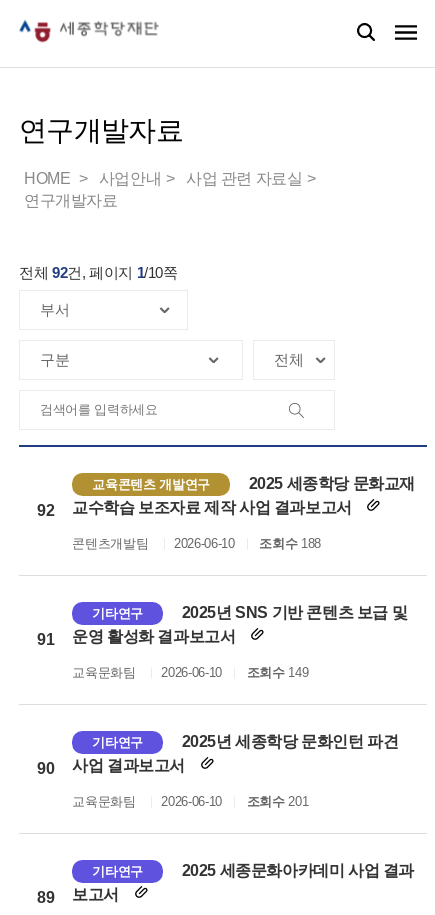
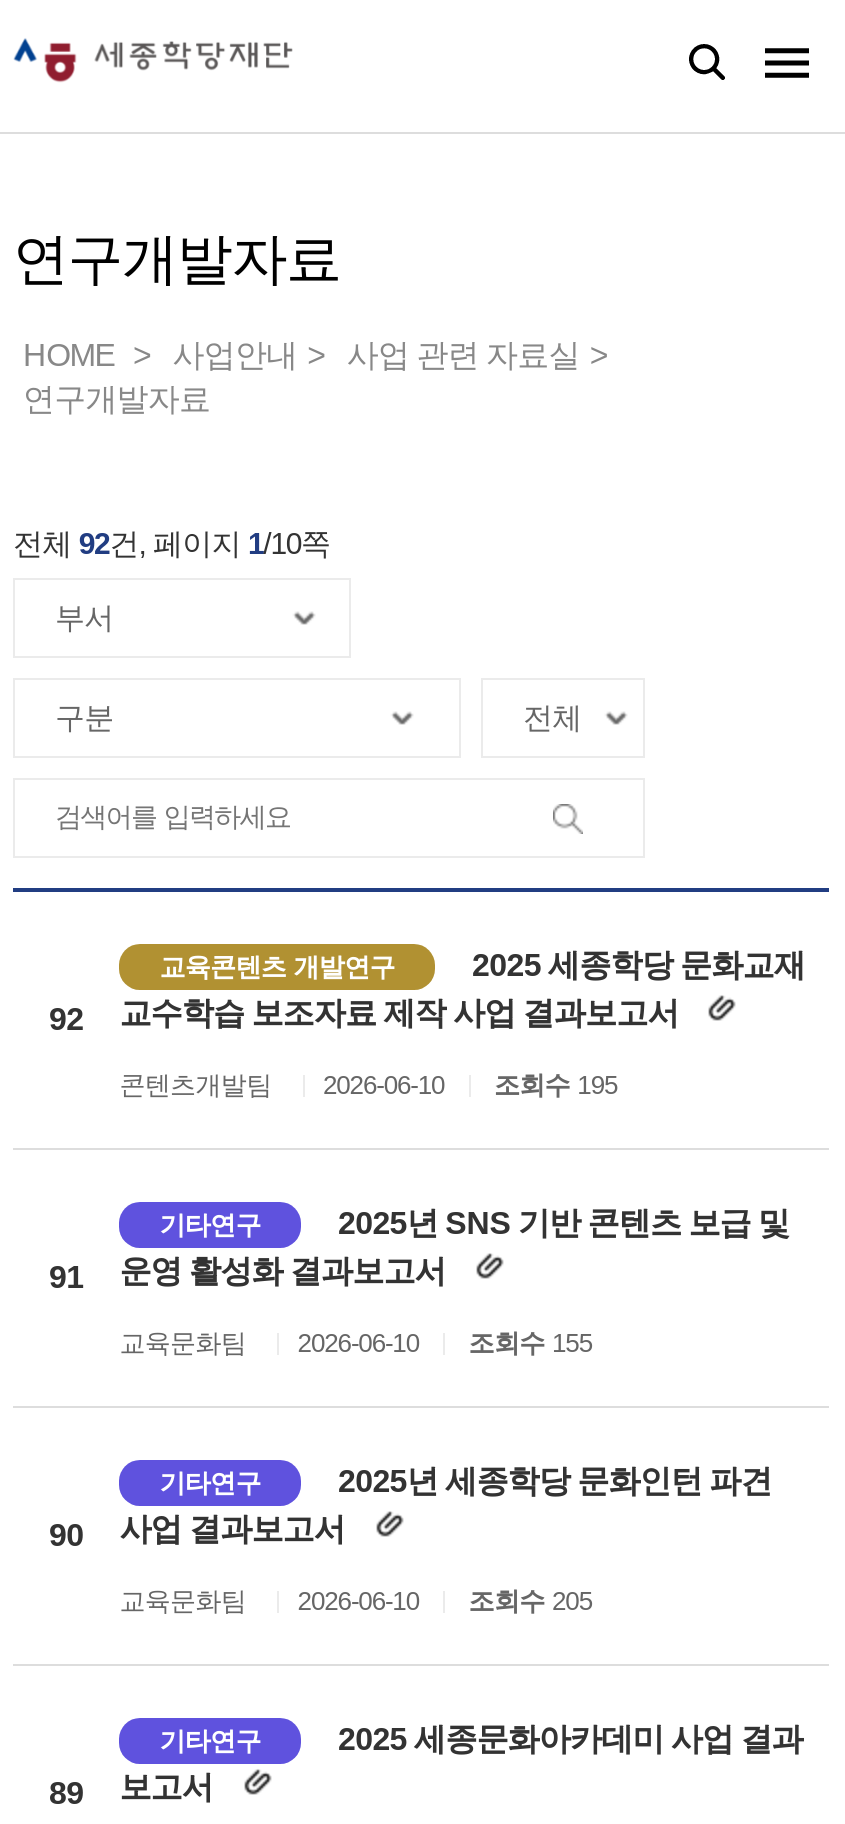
- 콘텐츠개발팀 2026-06-10 조회수 188
+ 콘텐츠개발팀 2026-06-10 조회수 195

- 교육문화팀 2026-06-10 조회수 149
+ 교육문화팀 2026-06-10 조회수 155

- 교육문화팀 2026-06-10 조회수 201
+ 교육문화팀 2026-06-10 조회수 205
